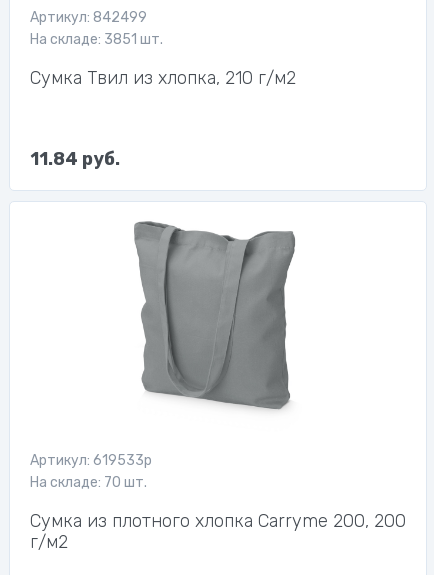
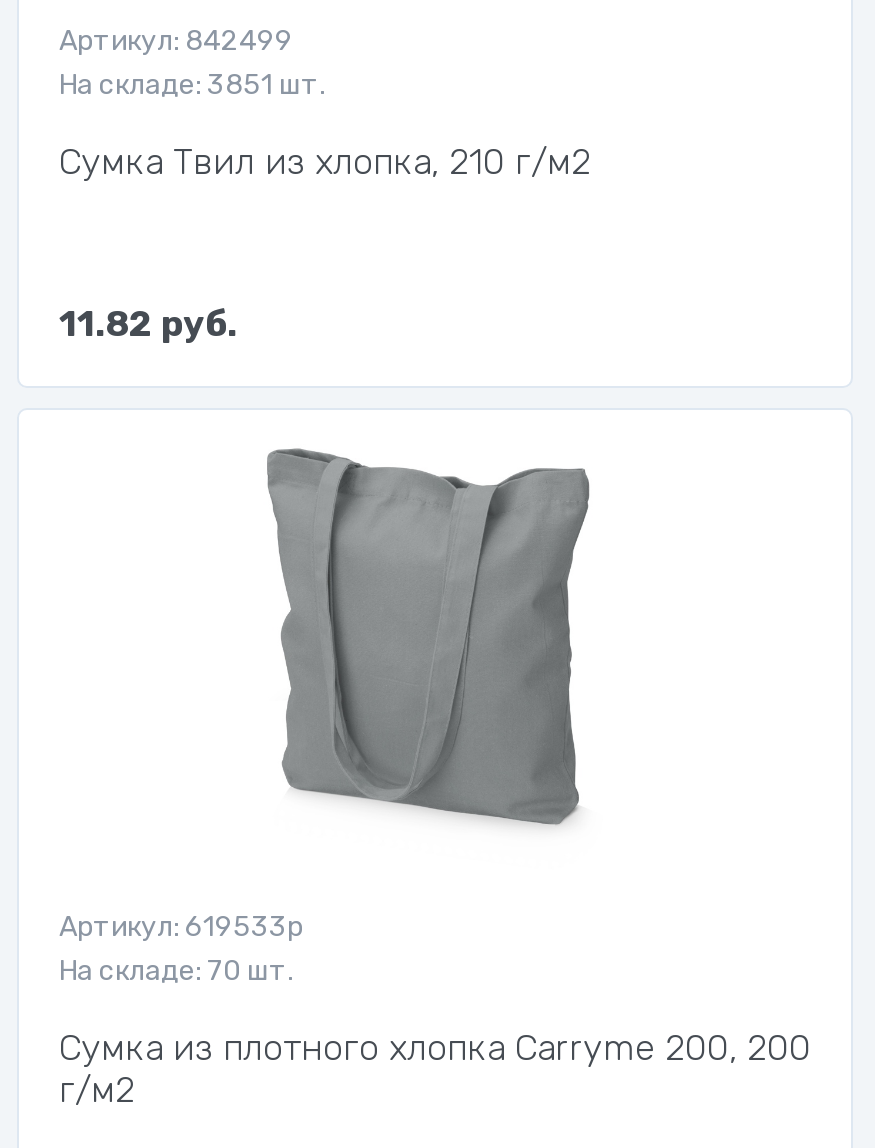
- 11.84 руб.
+ 11.82 руб.
